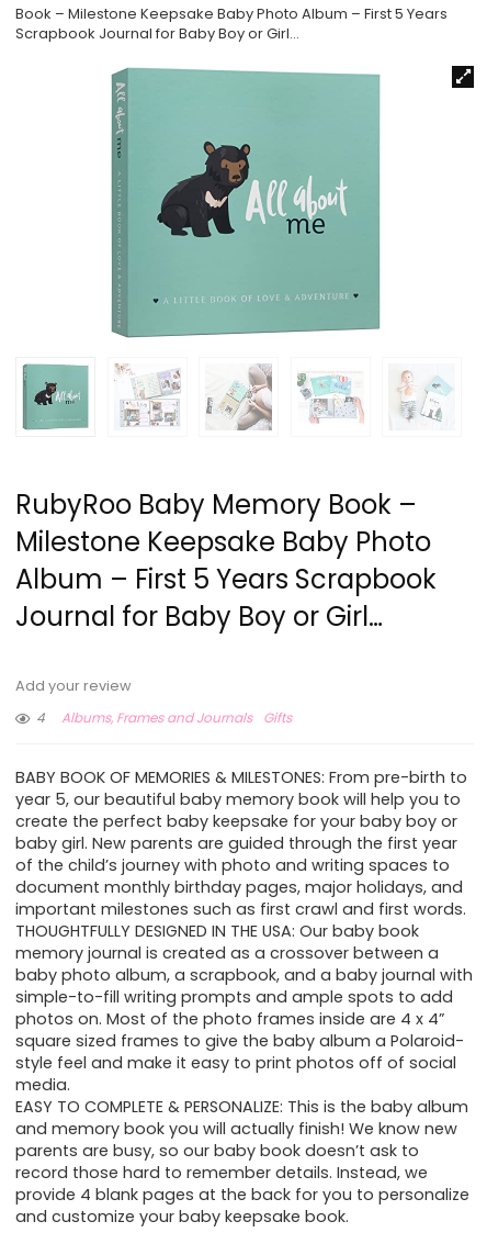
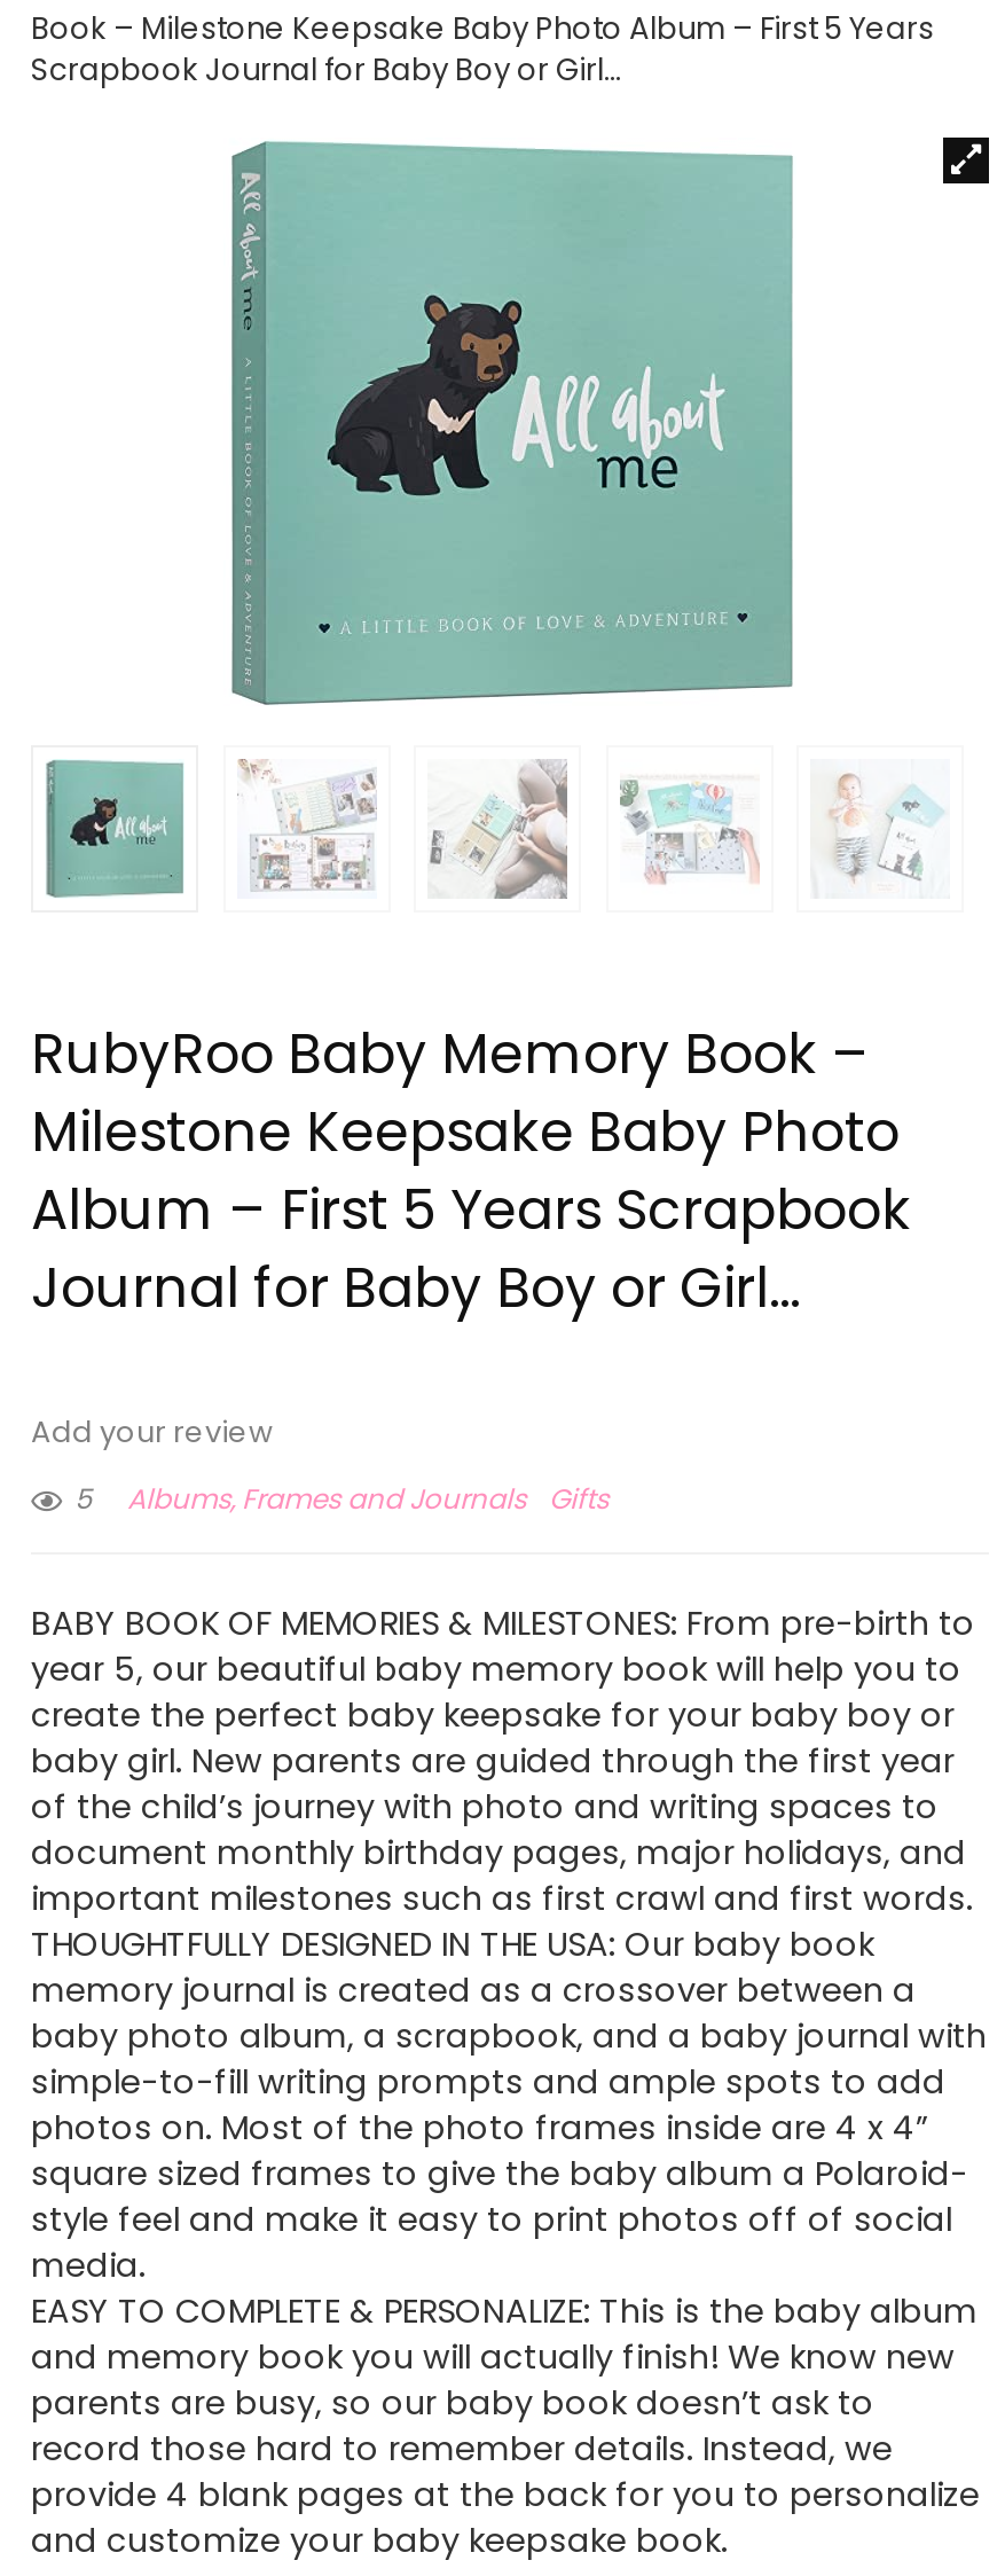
- 4 Albums, Frames and Journals Gifts
+ 5 Albums, Frames and Journals Gifts
